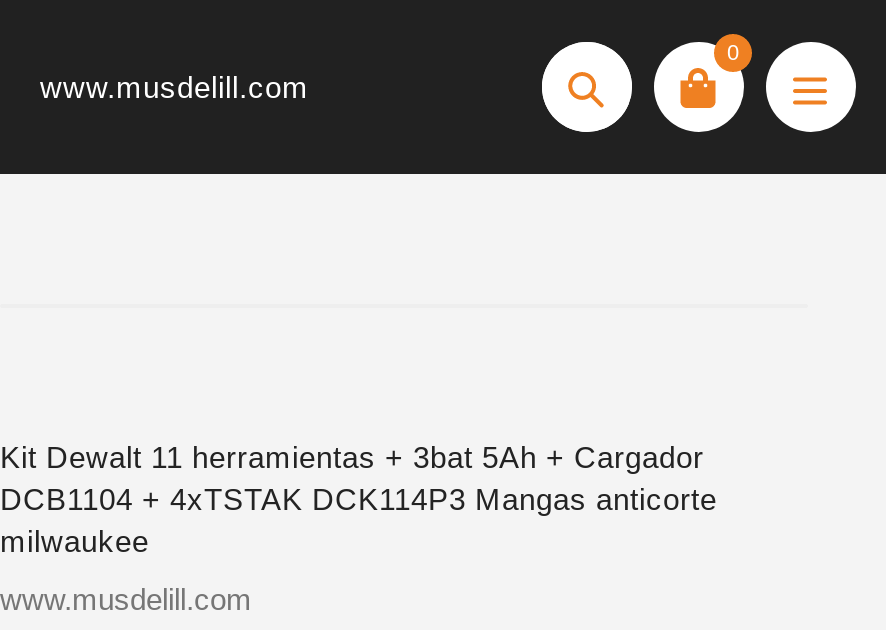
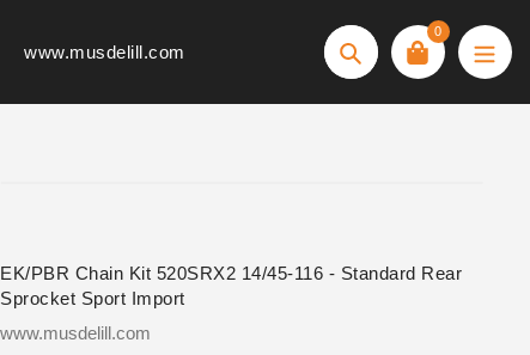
- Kit Dewalt 11 herramientas + 3bat 5Ah + Cargador
- DCB1104 + 4xTSTAK DCK114P3 Mangas anticorte
- milwaukee
+ EK/PBR Chain Kit 520SRX2 14/45-116 - Standard Rear
+ Sprocket Sport Import
